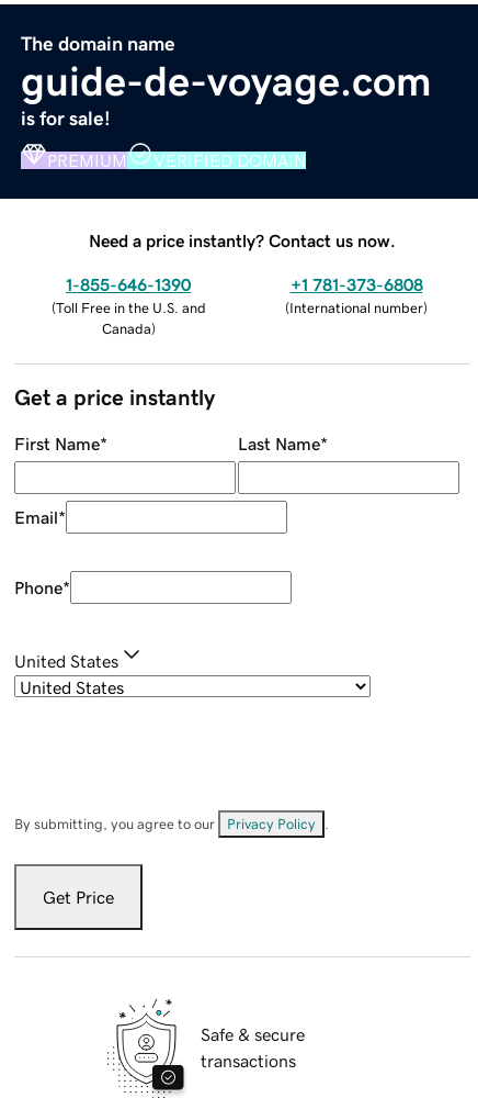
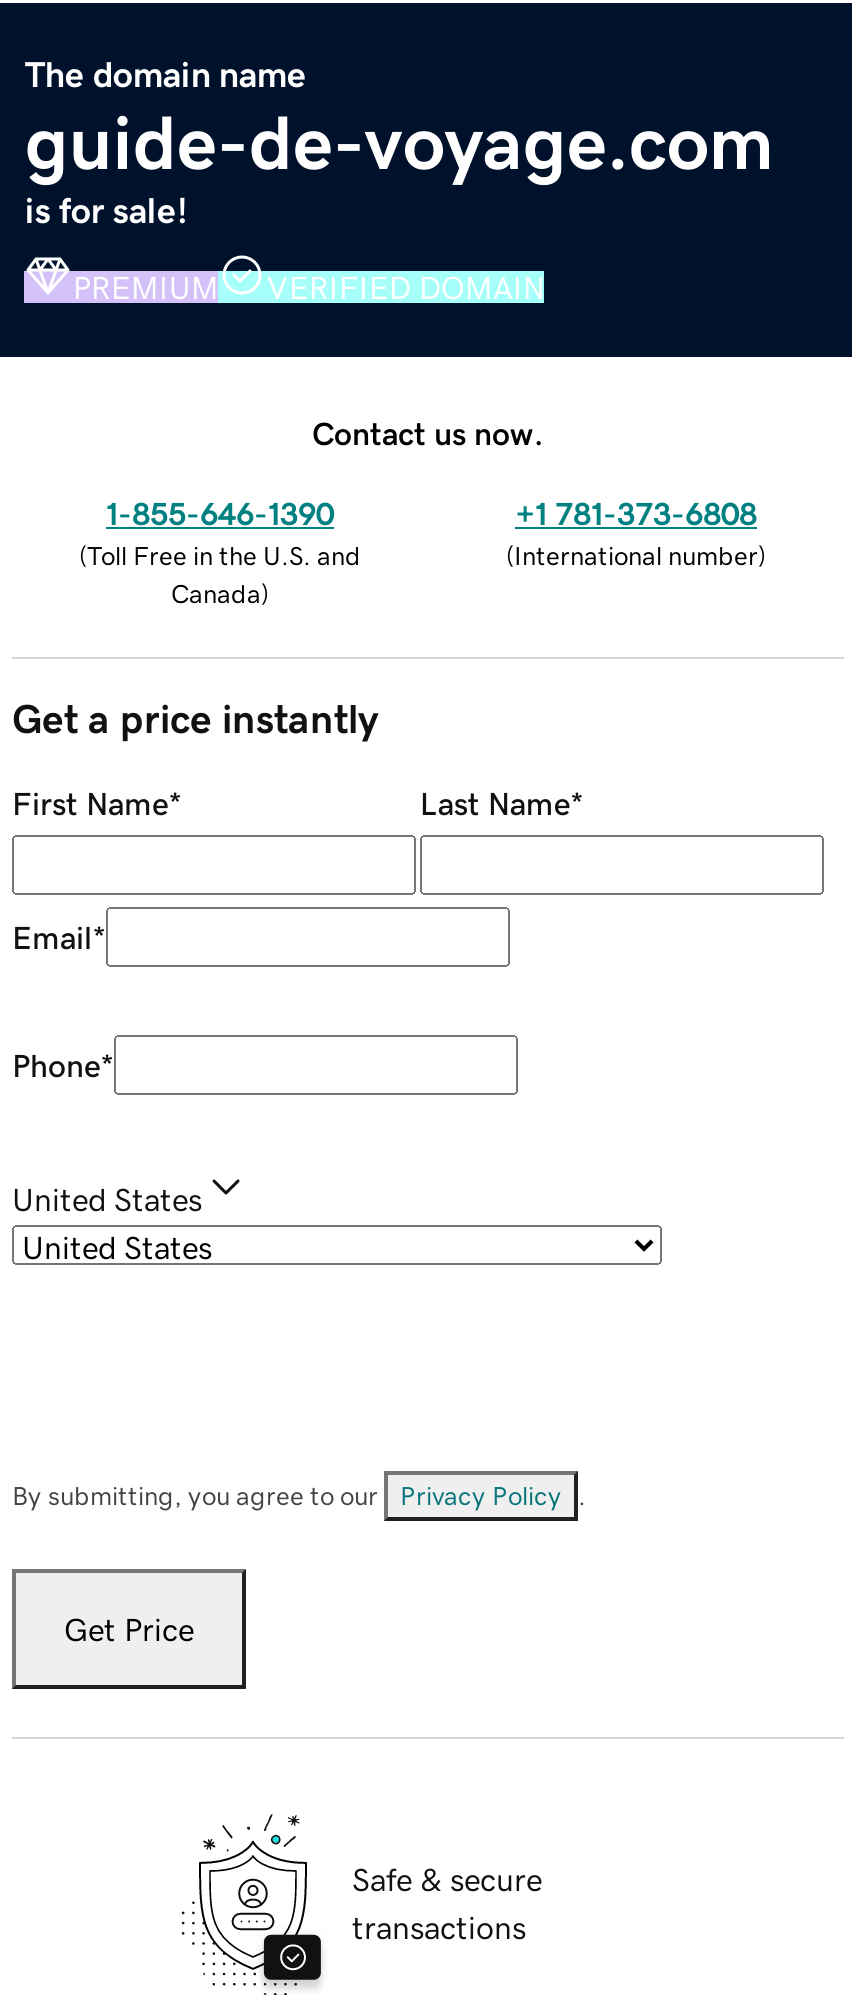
- Need a price instantly? Contact us now.
+ Contact us now.
